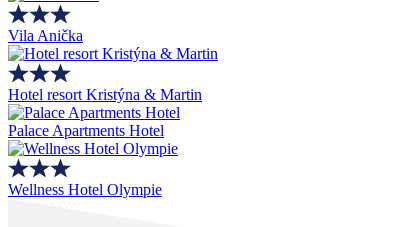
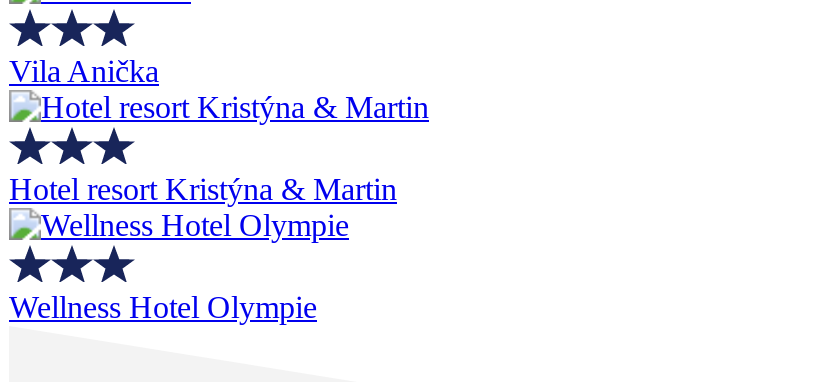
- Palace Apartments Hotel
